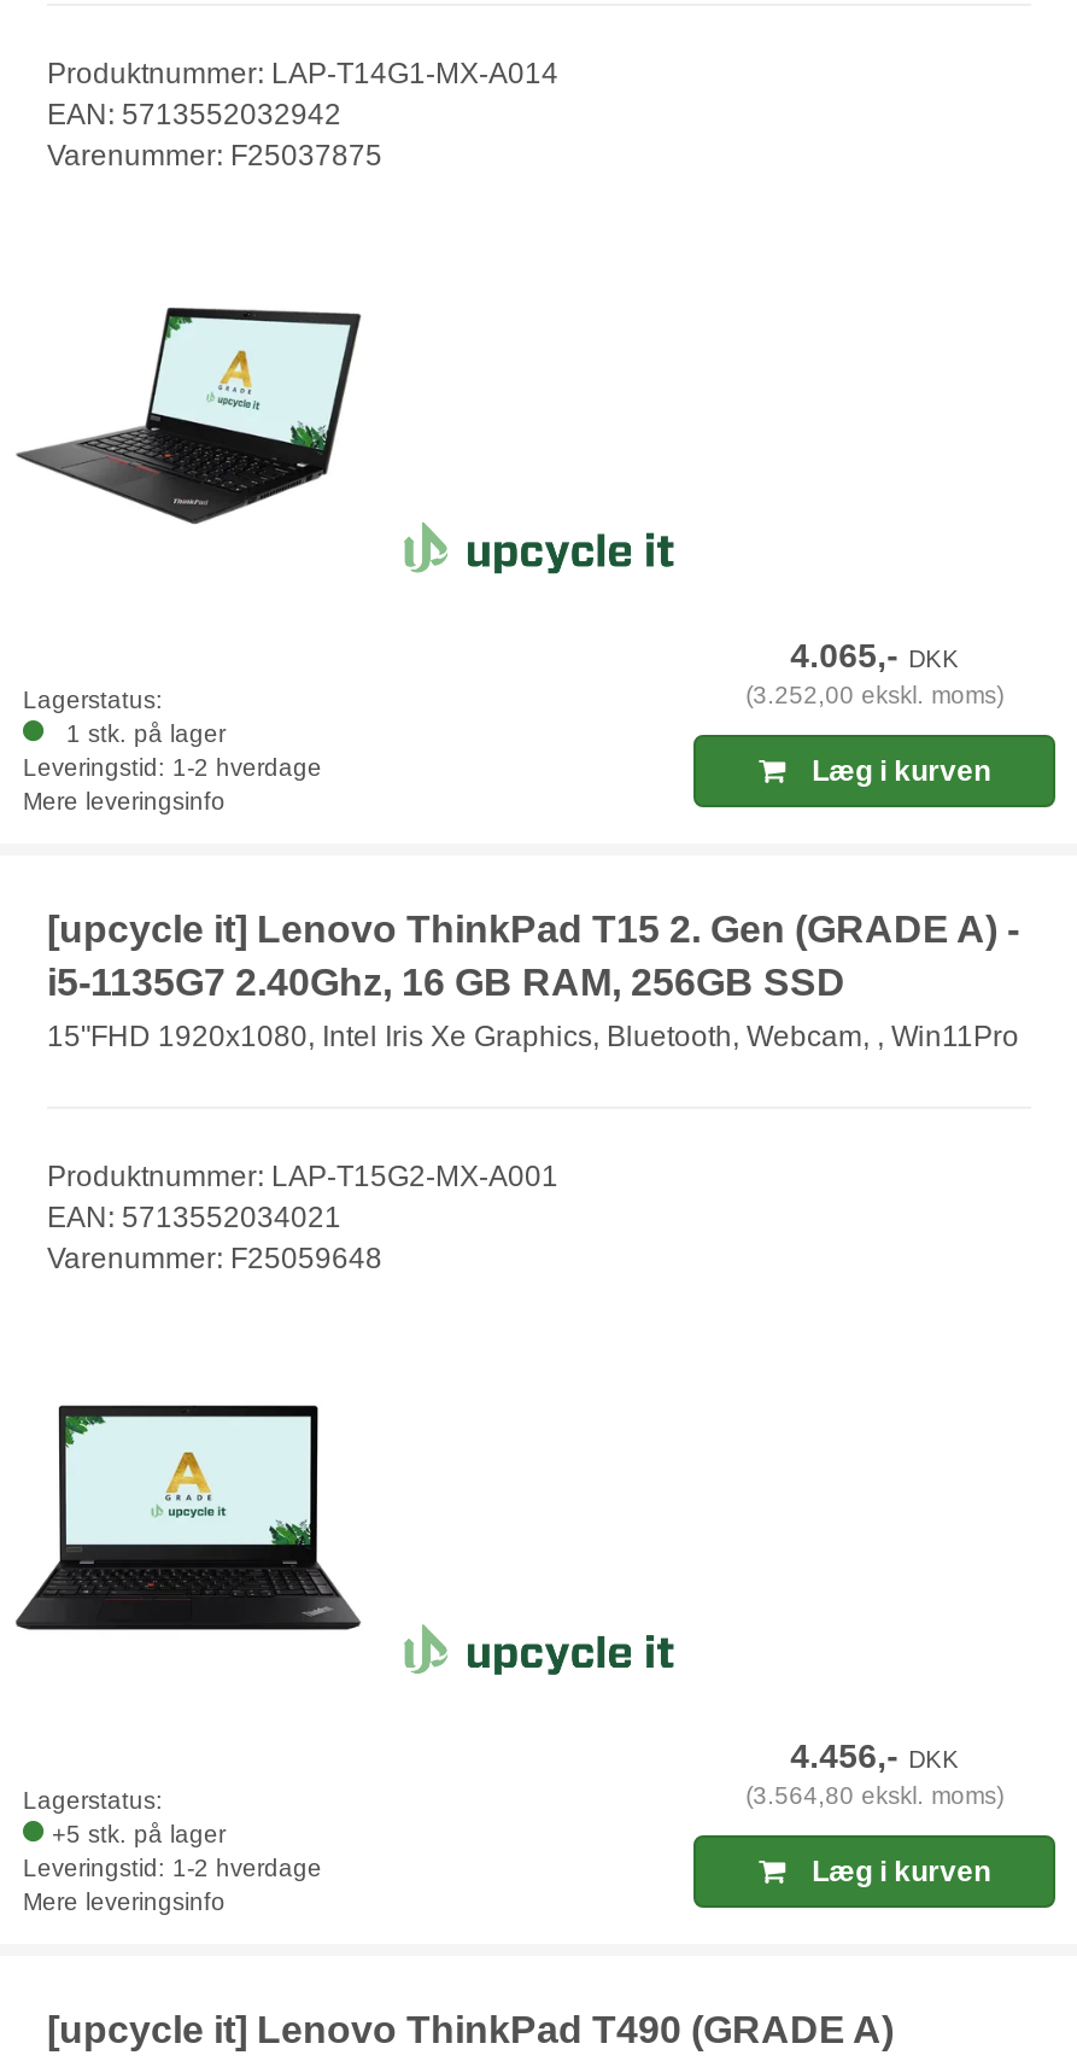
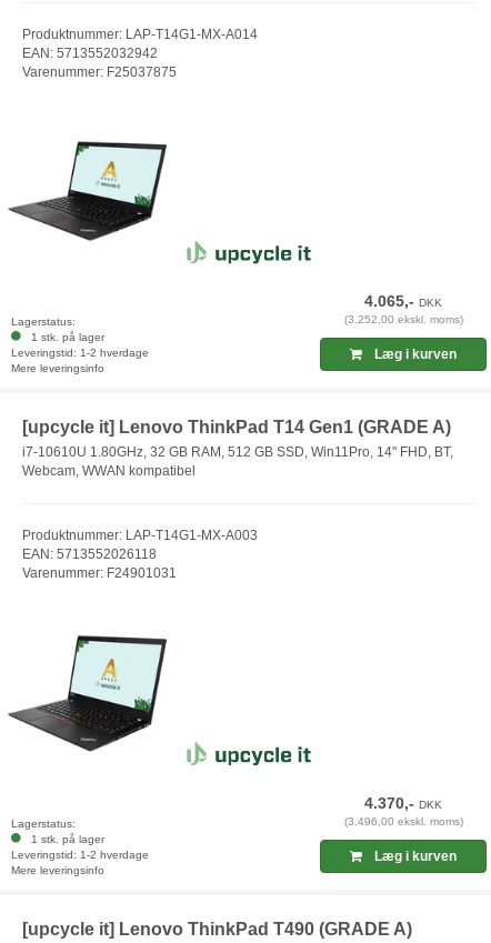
- [upcycle it] Lenovo ThinkPad T15 2. Gen (GRADE A) -
- i5-1135G7 2.40Ghz, 16 GB RAM, 256GB SSD
- 15"FHD 1920x1080, Intel Iris Xe Graphics, Bluetooth, Webcam, , Win11Pro
+ [upcycle it] Lenovo ThinkPad T14 Gen1 (GRADE A)
+ i7-10610U 1.80GHz, 32 GB RAM, 512 GB SSD, Win11Pro, 14" FHD, BT,
+ Webcam, WWAN kompatibel

- Produktnummer: LAP-T15G2-MX-A001
- EAN: 5713552034021
- Varenummer: F25059648
+ Produktnummer: LAP-T14G1-MX-A003
+ EAN: 5713552026118
+ Varenummer: F24901031

- [image]
+ [image]

- 4.456,- DKK
+ 4.370,- DKK

- (3.564,80 ekskl. moms)
+ (3.496,00 ekskl. moms)

- +5 stk. på lager
+ 1 stk. på lager
